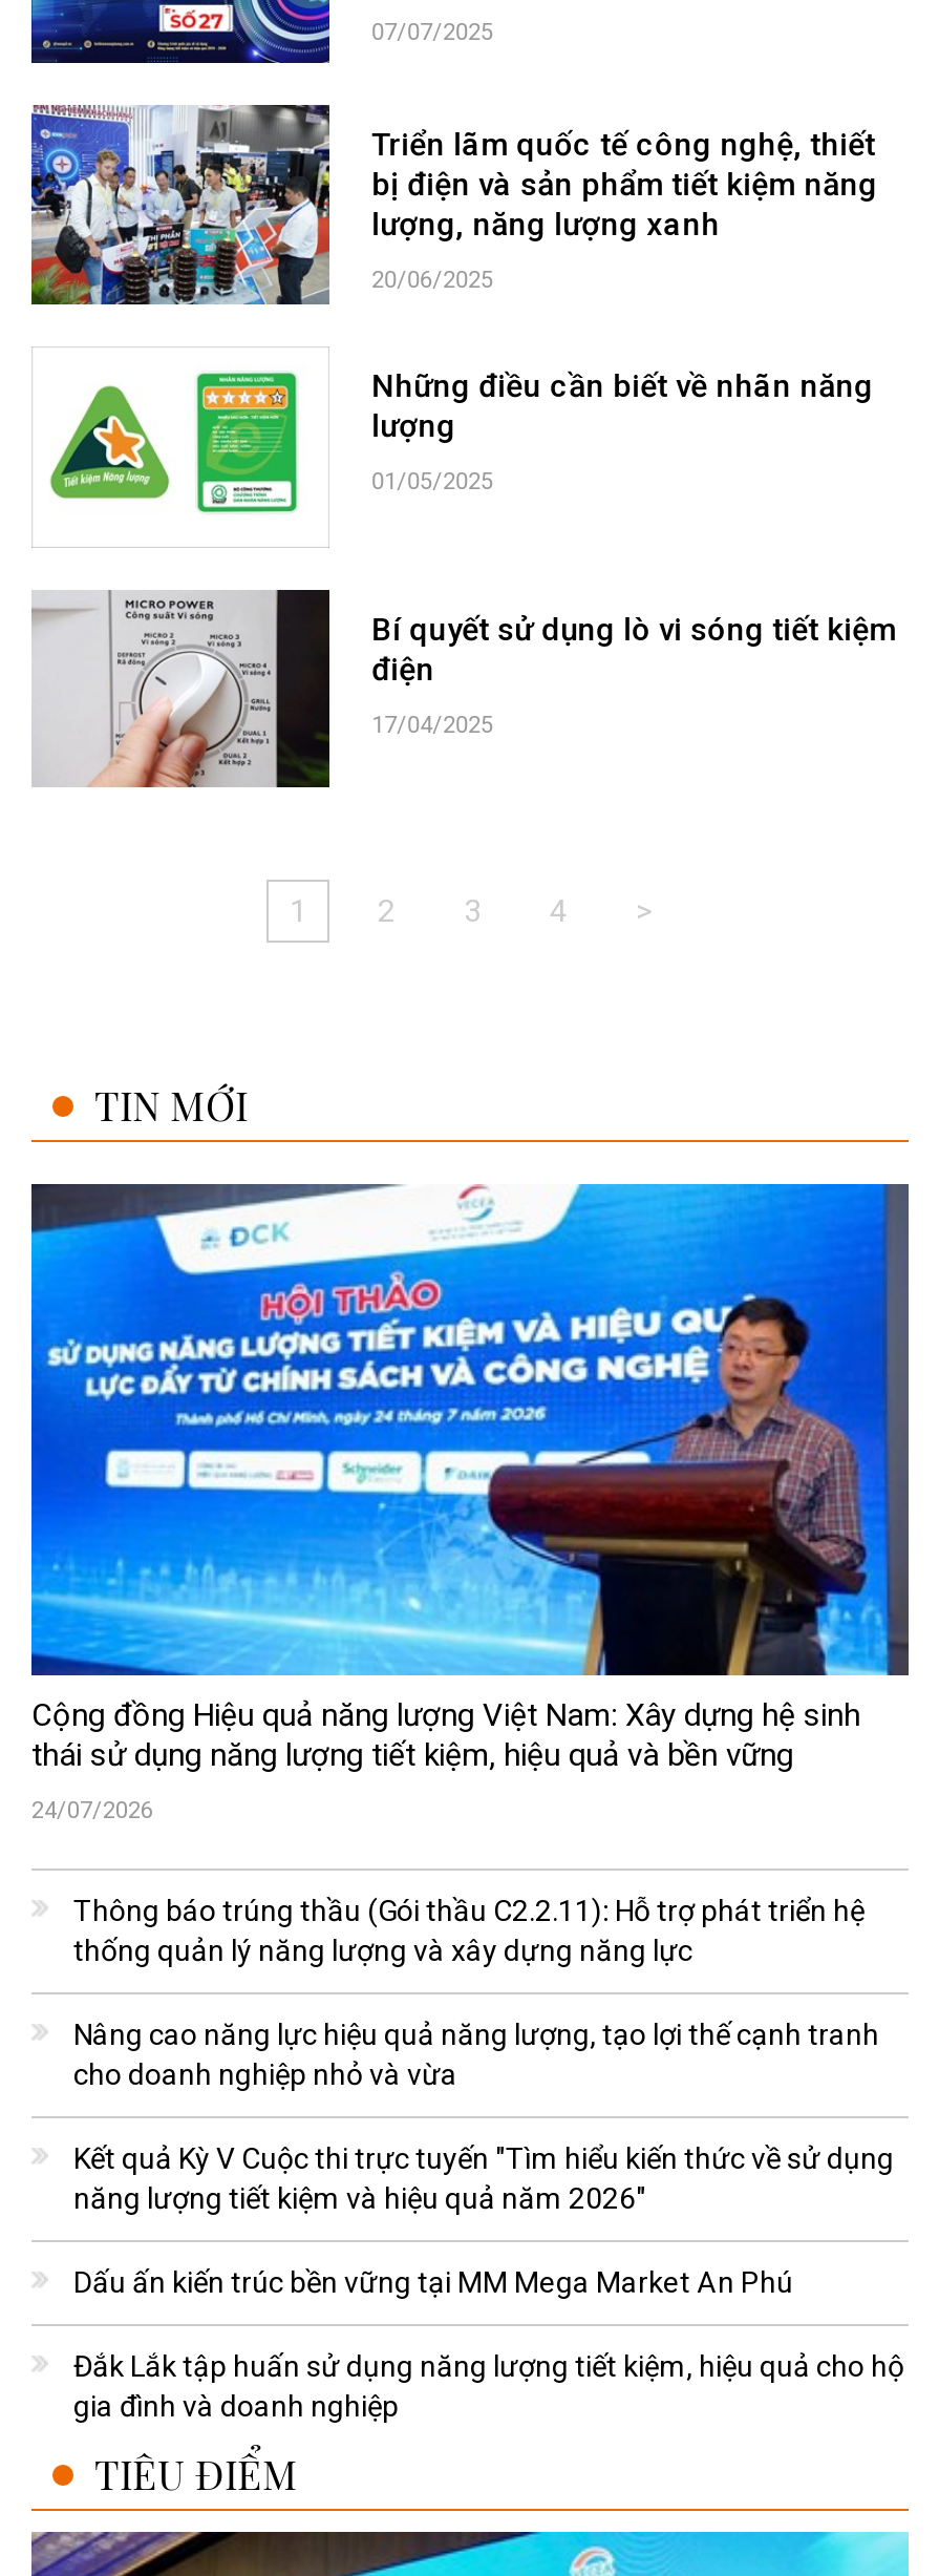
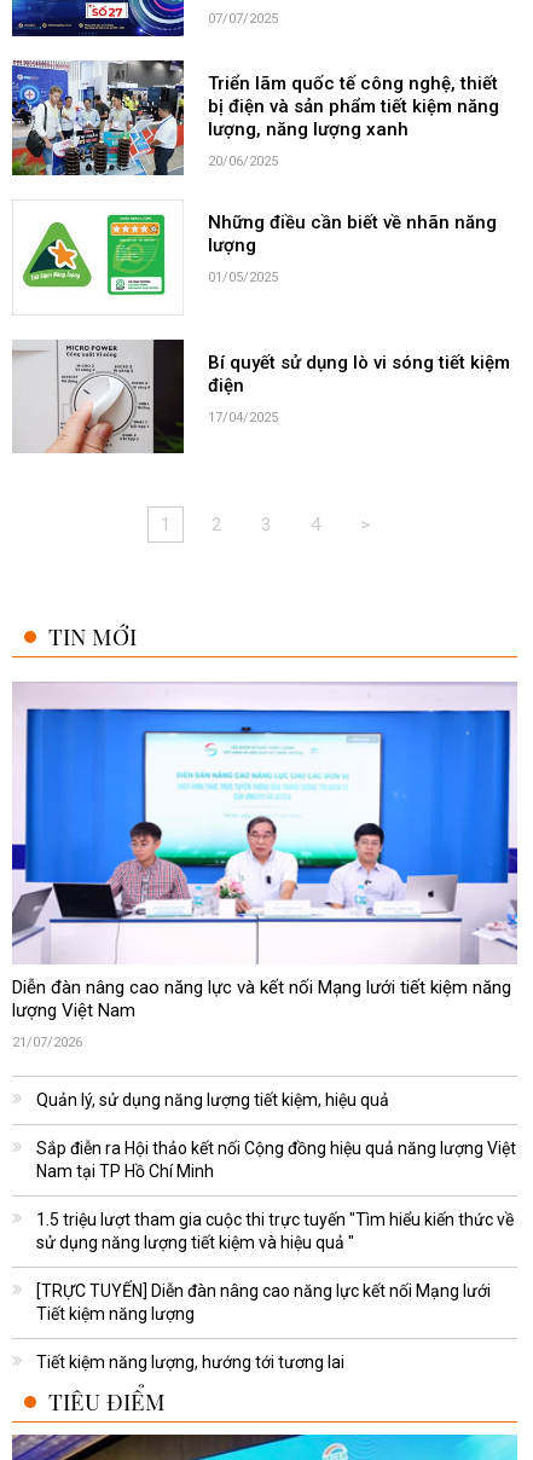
- [image]
- Cộng đồng Hiệu quả năng lượng Việt Nam: Xây dựng hệ sinh
- thái sử dụng năng lượng tiết kiệm, hiệu quả và bền vững
+ [image]
+ Diễn đàn nâng cao năng lực và kết nối Mạng lưới tiết kiệm năng
+ lượng Việt Nam

- 24/07/2026
+ 21/07/2026

- Thông báo trúng thầu (Gói thầu C2.2.11): Hỗ trợ phát triển hệ
- thống quản lý năng lượng và xây dựng năng lực
+ Quản lý, sử dụng năng lượng tiết kiệm, hiệu quả

- Nâng cao năng lực hiệu quả năng lượng, tạo lợi thế cạnh tranh
- cho doanh nghiệp nhỏ và vừa
+ Sắp điễn ra Hội thảo kết nối Cộng đồng hiệu quả năng lượng Việt
+ Nam tại TP Hồ Chí Minh

- Kết quả Kỳ V Cuộc thi trực tuyến "Tìm hiểu kiến thức về sử dụng
- năng lượng tiết kiệm và hiệu quả năm 2026"
+ 1.5 triệu lượt tham gia cuộc thi trực tuyến "Tìm hiểu kiến thức về
+ sử dụng năng lượng tiết kiệm và hiệu quả "

- Dấu ấn kiến trúc bền vững tại MM Mega Market An Phú
+ [TRỰC TUYẾN] Diễn đàn nâng cao năng lực kết nối Mạng lưới
+ Tiết kiệm năng lượng

- Đắk Lắk tập huấn sử dụng năng lượng tiết kiệm, hiệu quả cho hộ
- gia đình và doanh nghiệp
+ Tiết kiệm năng lượng, hướng tới tương lai
